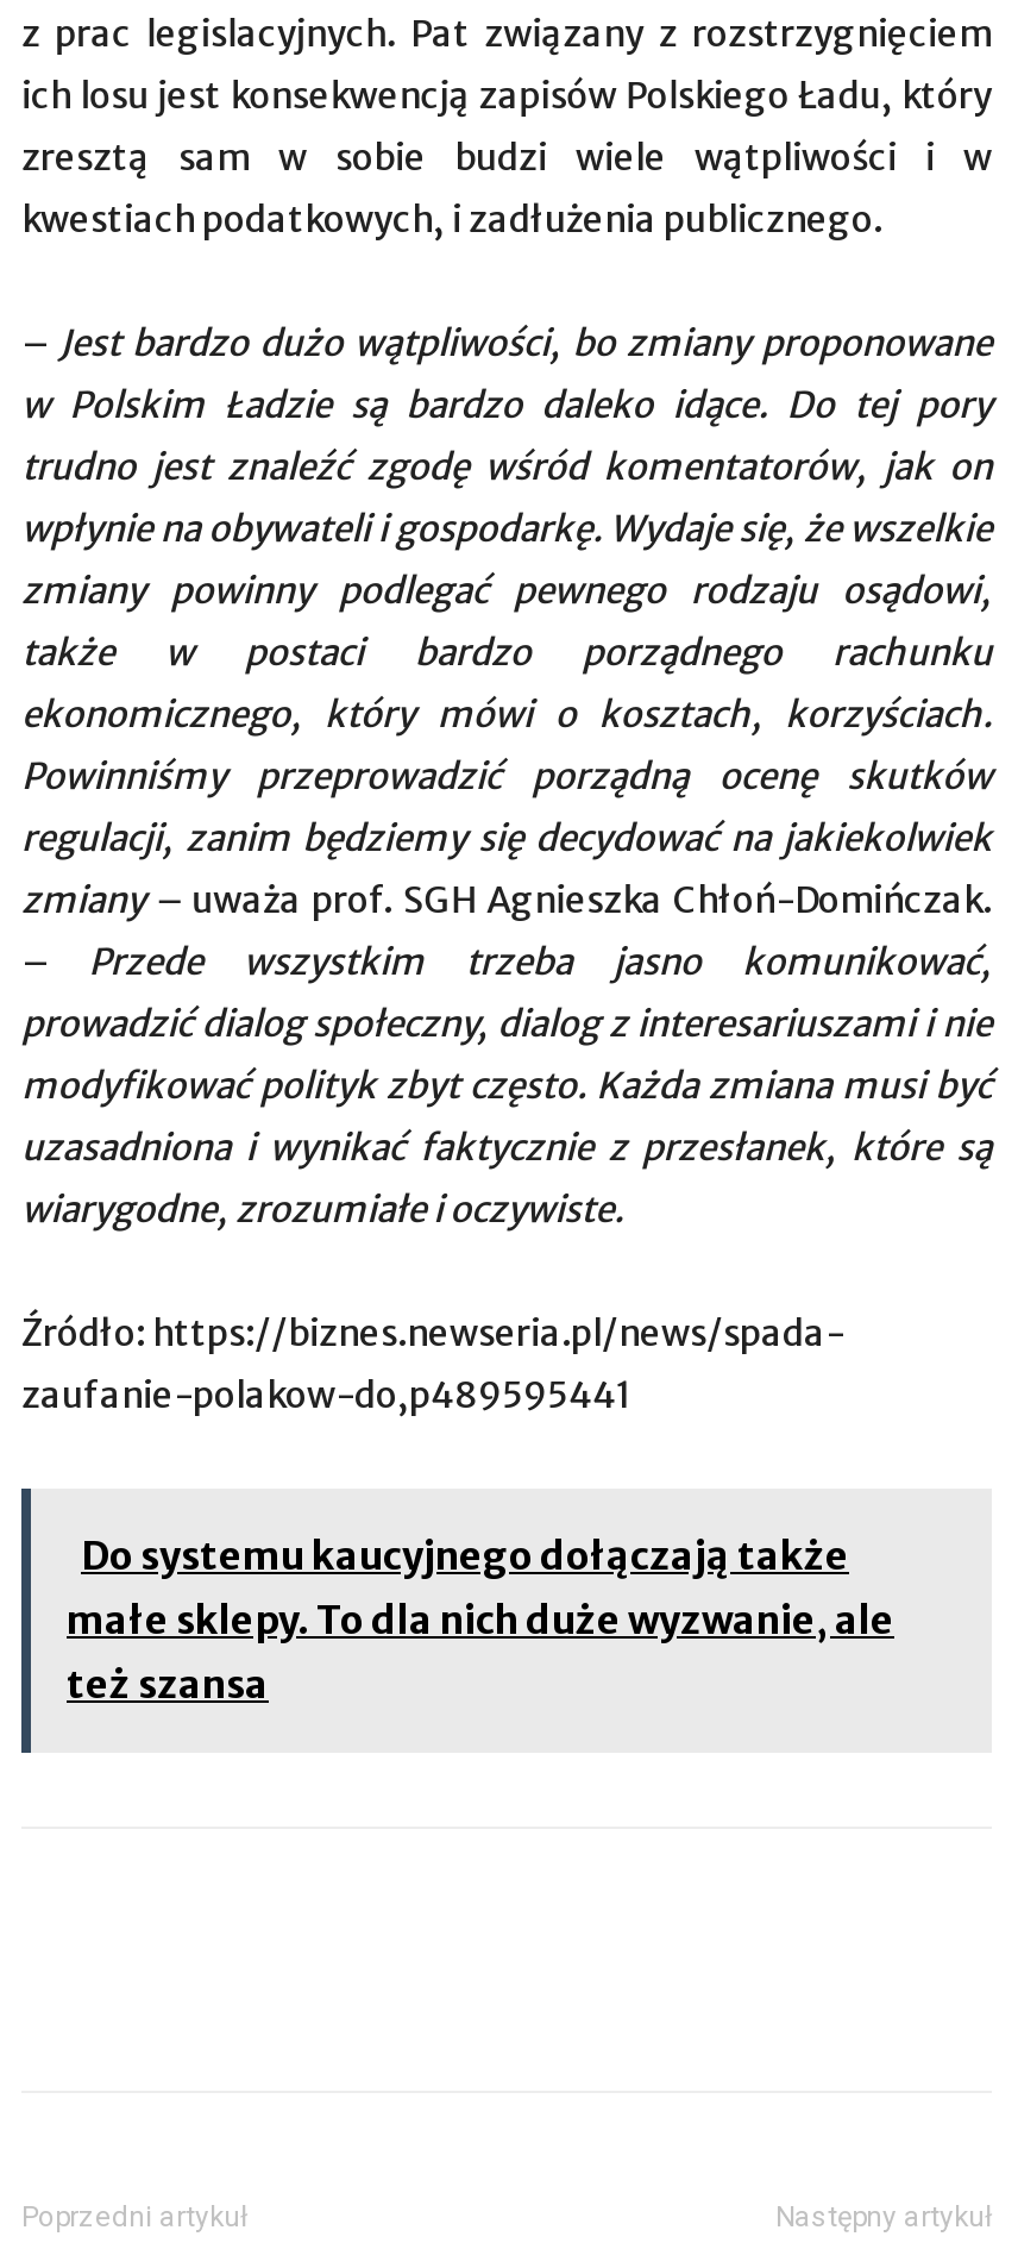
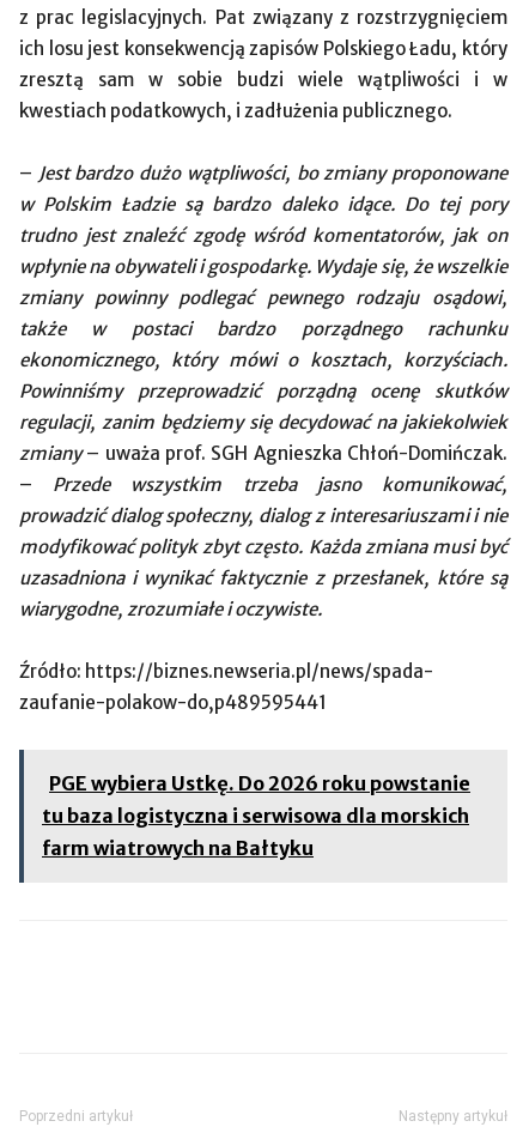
- Do systemu kaucyjnego dołączają także
- małe sklepy. To dla nich duże wyzwanie, ale
- też szansa
+ PGE wybiera Ustkę. Do 2026 roku powstanie
+ tu baza logistyczna i serwisowa dla morskich
+ farm wiatrowych na Bałtyku
